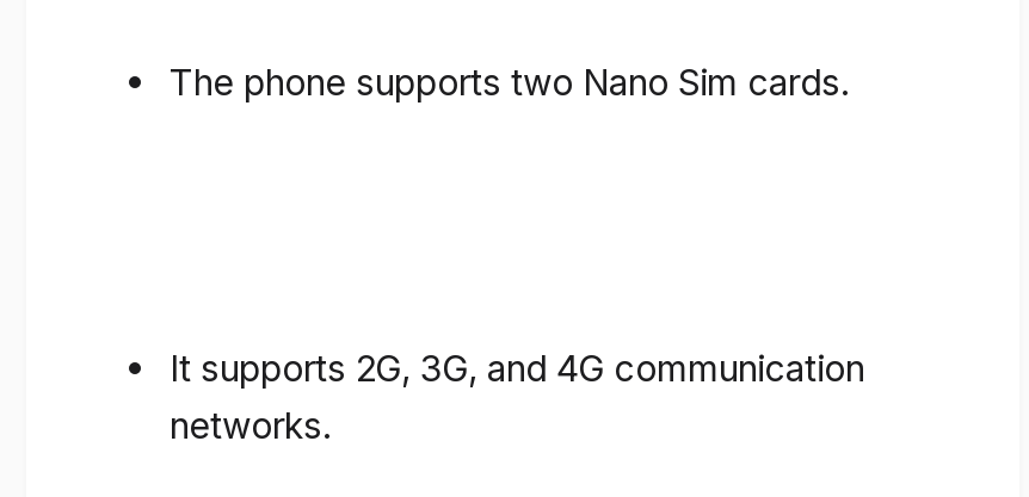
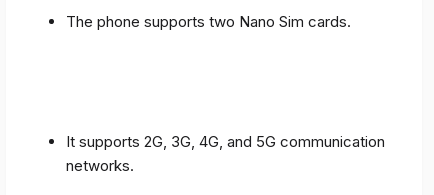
- It supports 2G, 3G, and 4G communication
+ It supports 2G, 3G, 4G, and 5G communication
